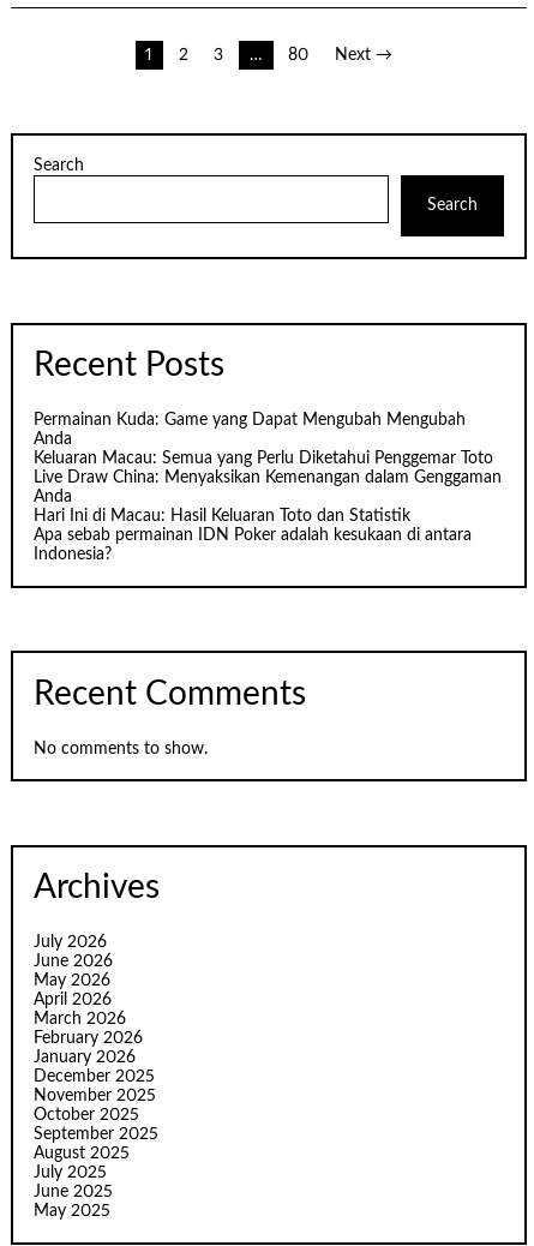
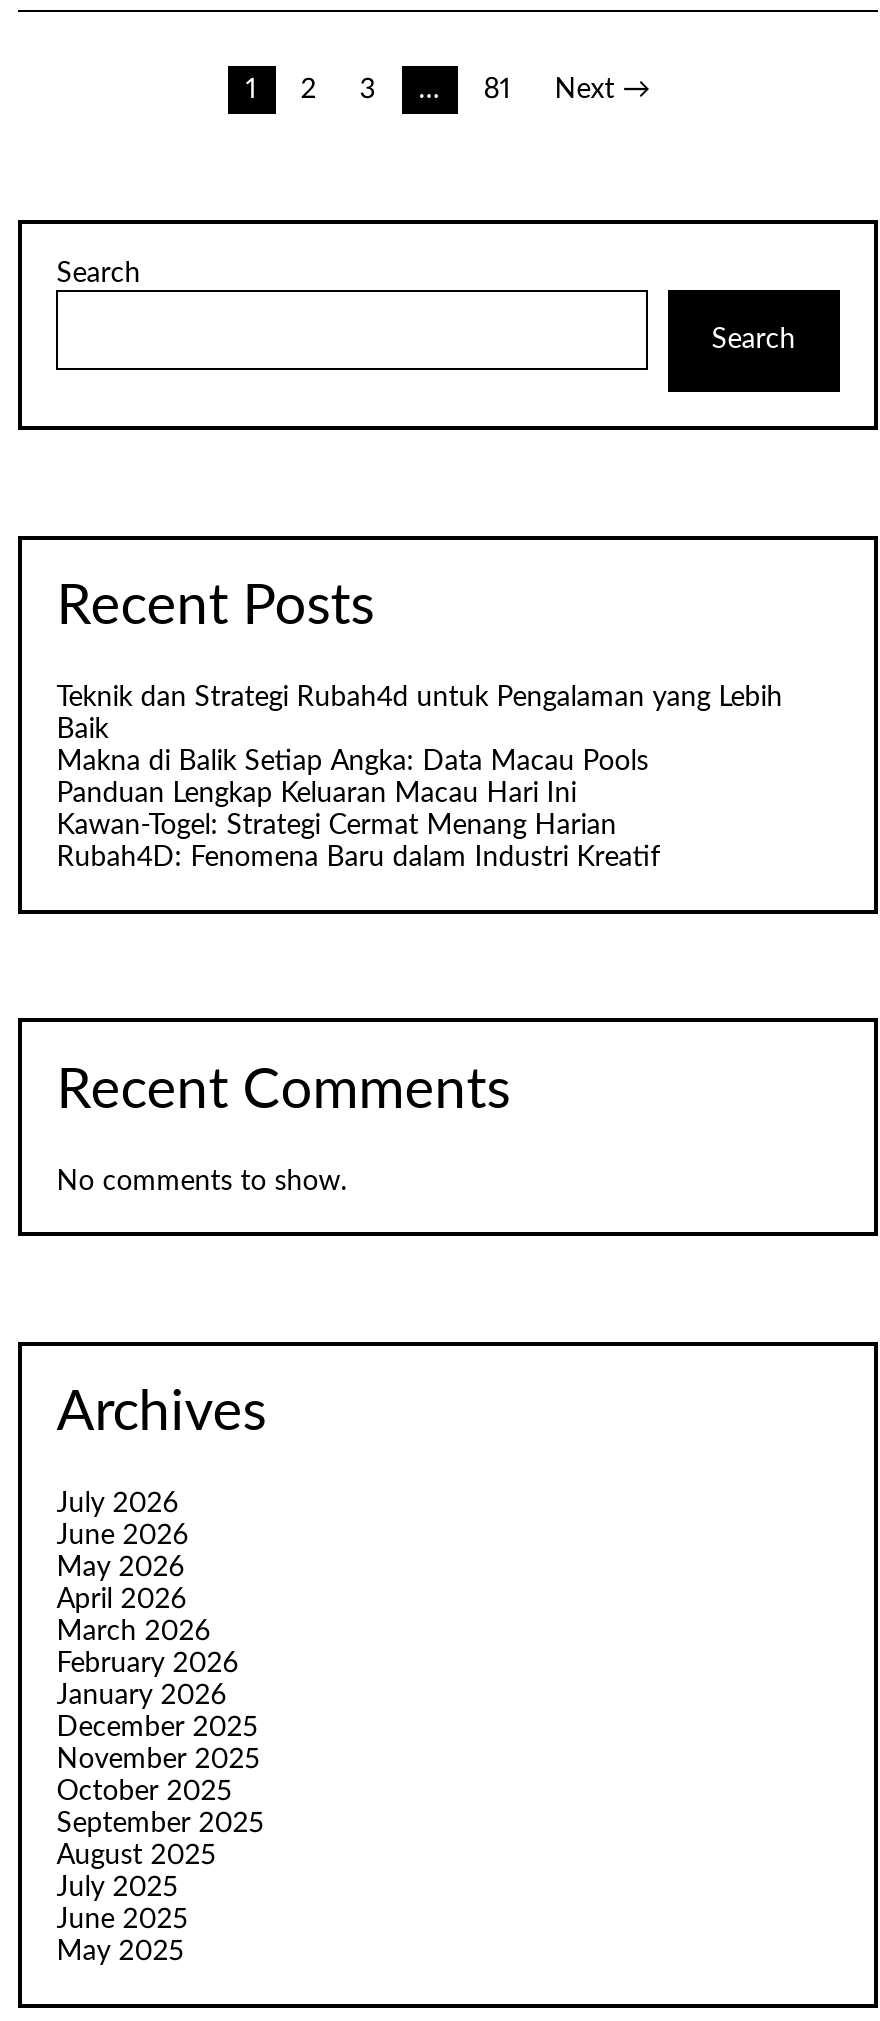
- 80
+ 81

- Permainan Kuda: Game yang Dapat Mengubah Mengubah
- Anda
- Keluaran Macau: Semua yang Perlu Diketahui Penggemar Toto
- Live Draw China: Menyaksikan Kemenangan dalam Genggaman
- Anda
- Hari Ini di Macau: Hasil Keluaran Toto dan Statistik
- Apa sebab permainan IDN Poker adalah kesukaan di antara
- Indonesia?
+ Teknik dan Strategi Rubah4d untuk Pengalaman yang Lebih
+ Baik
+ Makna di Balik Setiap Angka: Data Macau Pools
+ Panduan Lengkap Keluaran Macau Hari Ini
+ Kawan-Togel: Strategi Cermat Menang Harian
+ Rubah4D: Fenomena Baru dalam Industri Kreatif
